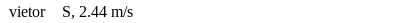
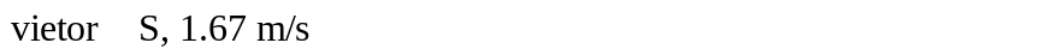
- vietor S, 2.44 m/s
+ vietor S, 1.67 m/s
